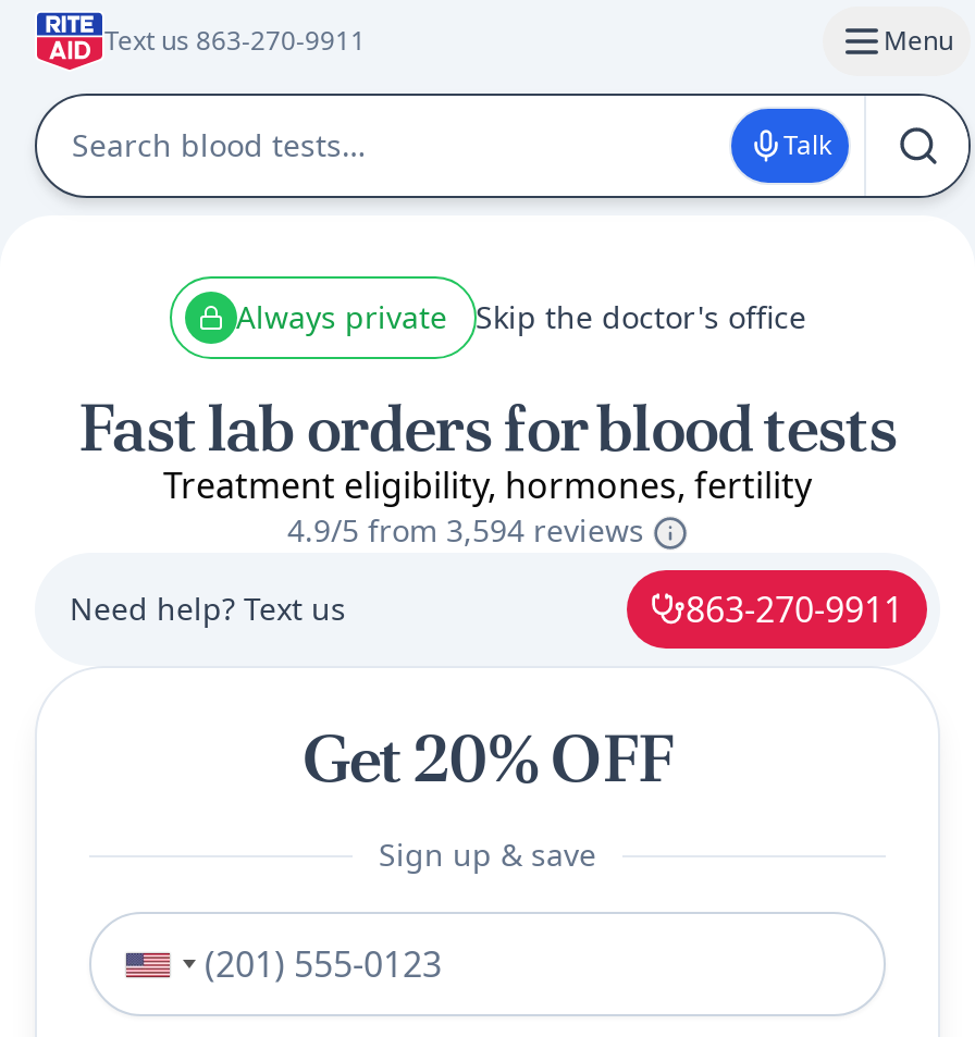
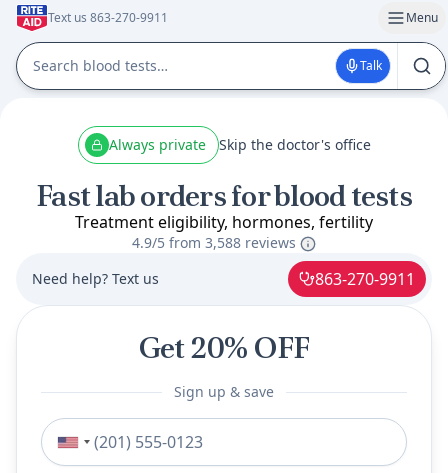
- 4.9/5 from 3,594 reviews
+ 4.9/5 from 3,588 reviews
